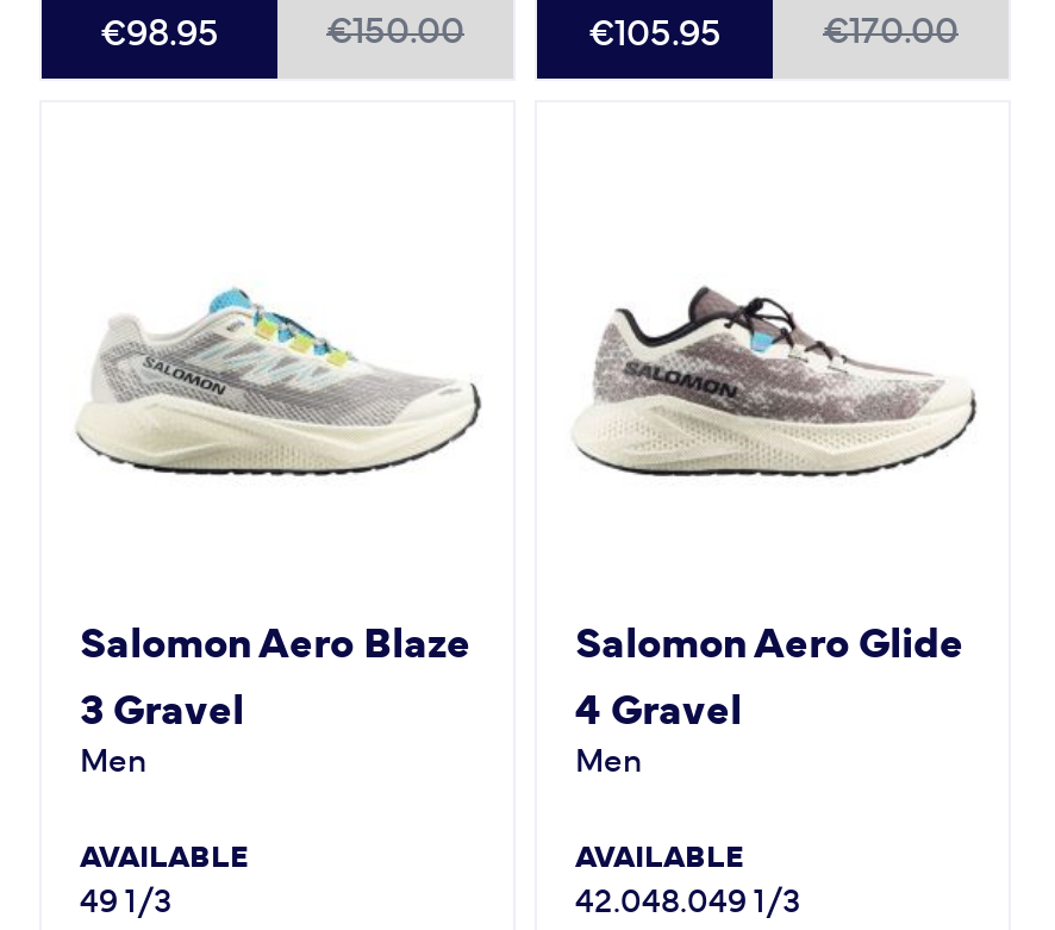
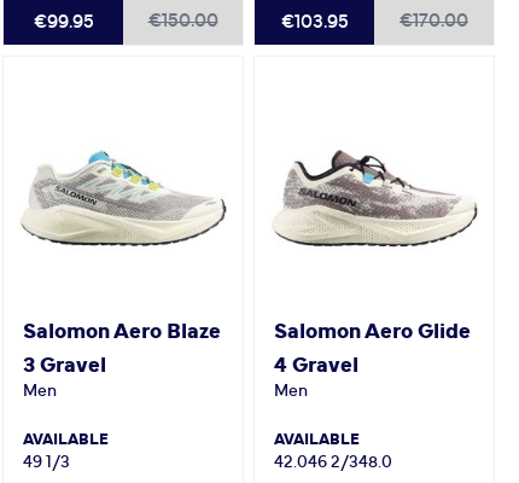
- €98.95
+ €99.95

- €105.95
+ €103.95

- 42.048.049 1/3
+ 42.046 2/348.0
